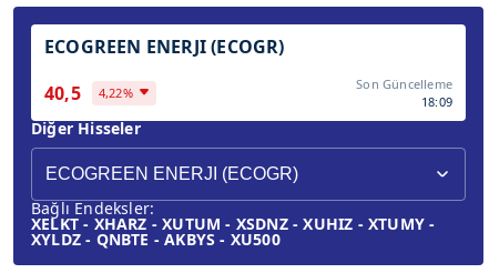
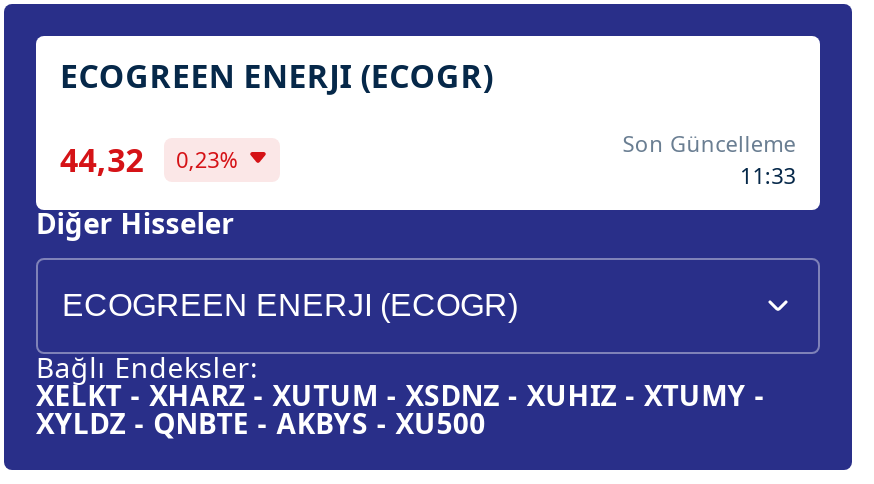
- 40,5
+ 44,32

- 4,22%
+ 0,23%

- 18:09
+ 11:33
